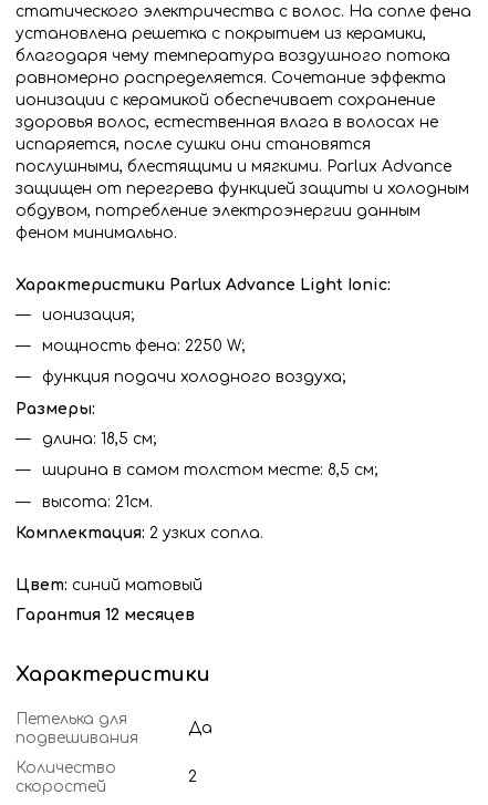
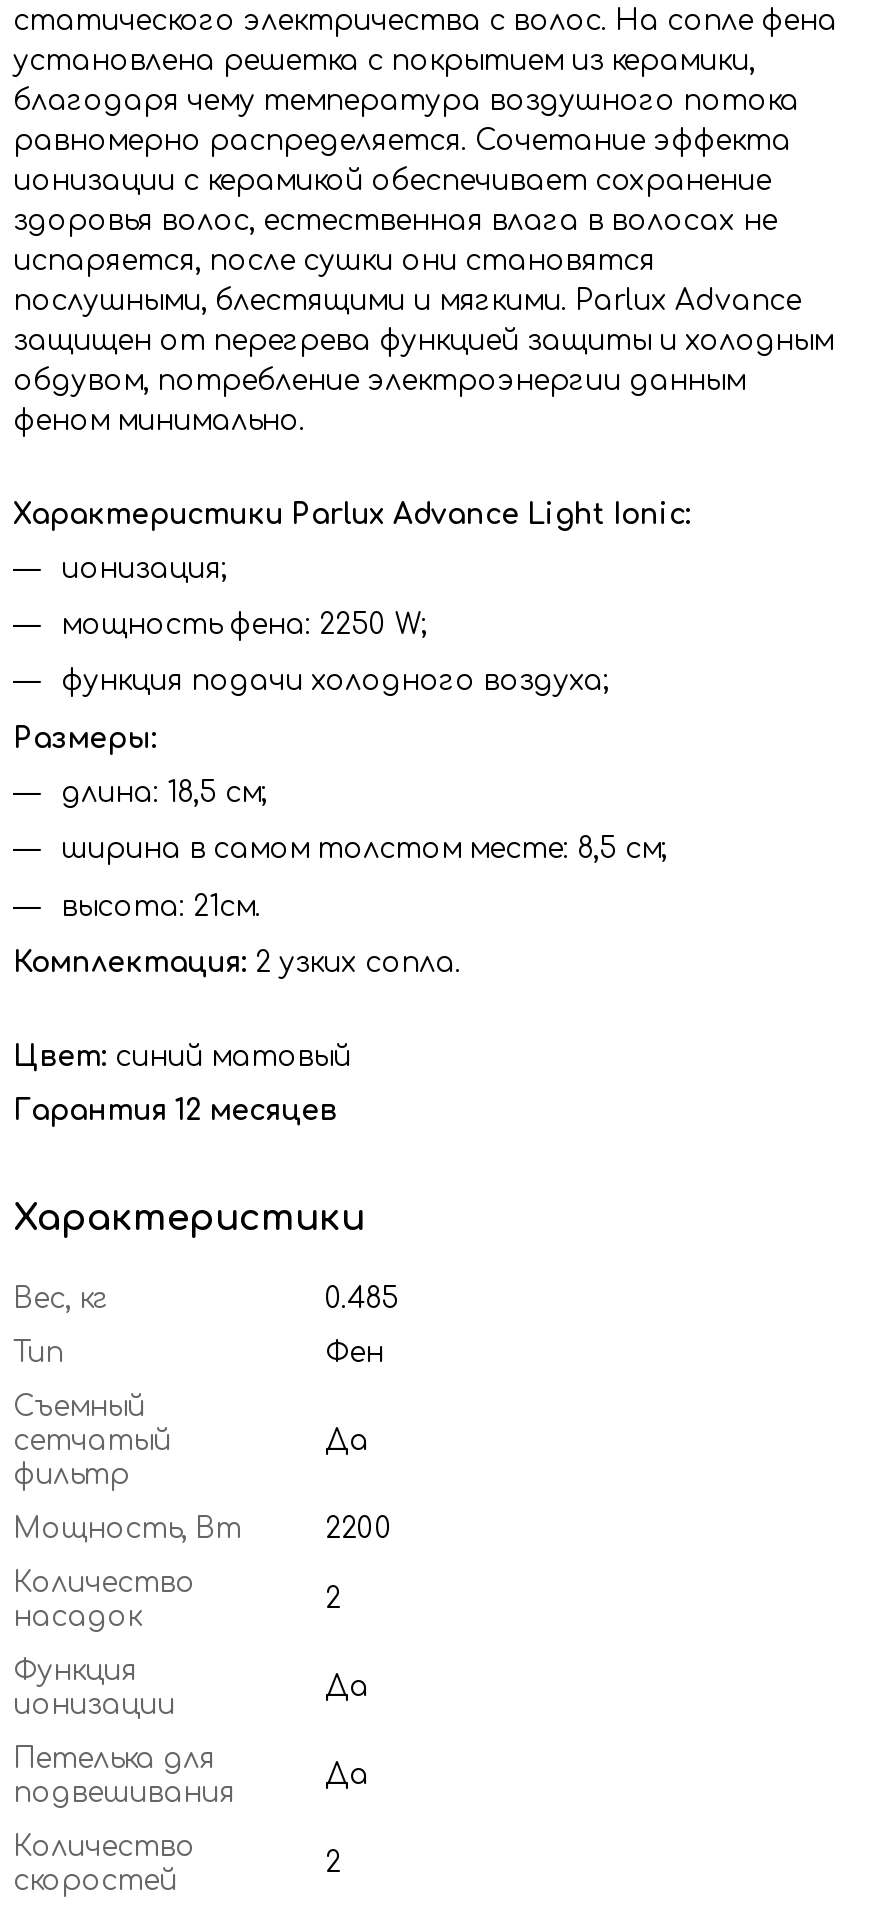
+ Вес, кг
+ 0.485
+ Тип
+ Фен
+ Съемный
+ сетчатый
+ фильтр

+ Да
+ Мощность, Вт
+ 2200
+ Количество
+ насадок

+ 2
+ Функция
+ ионизации

+ Да
